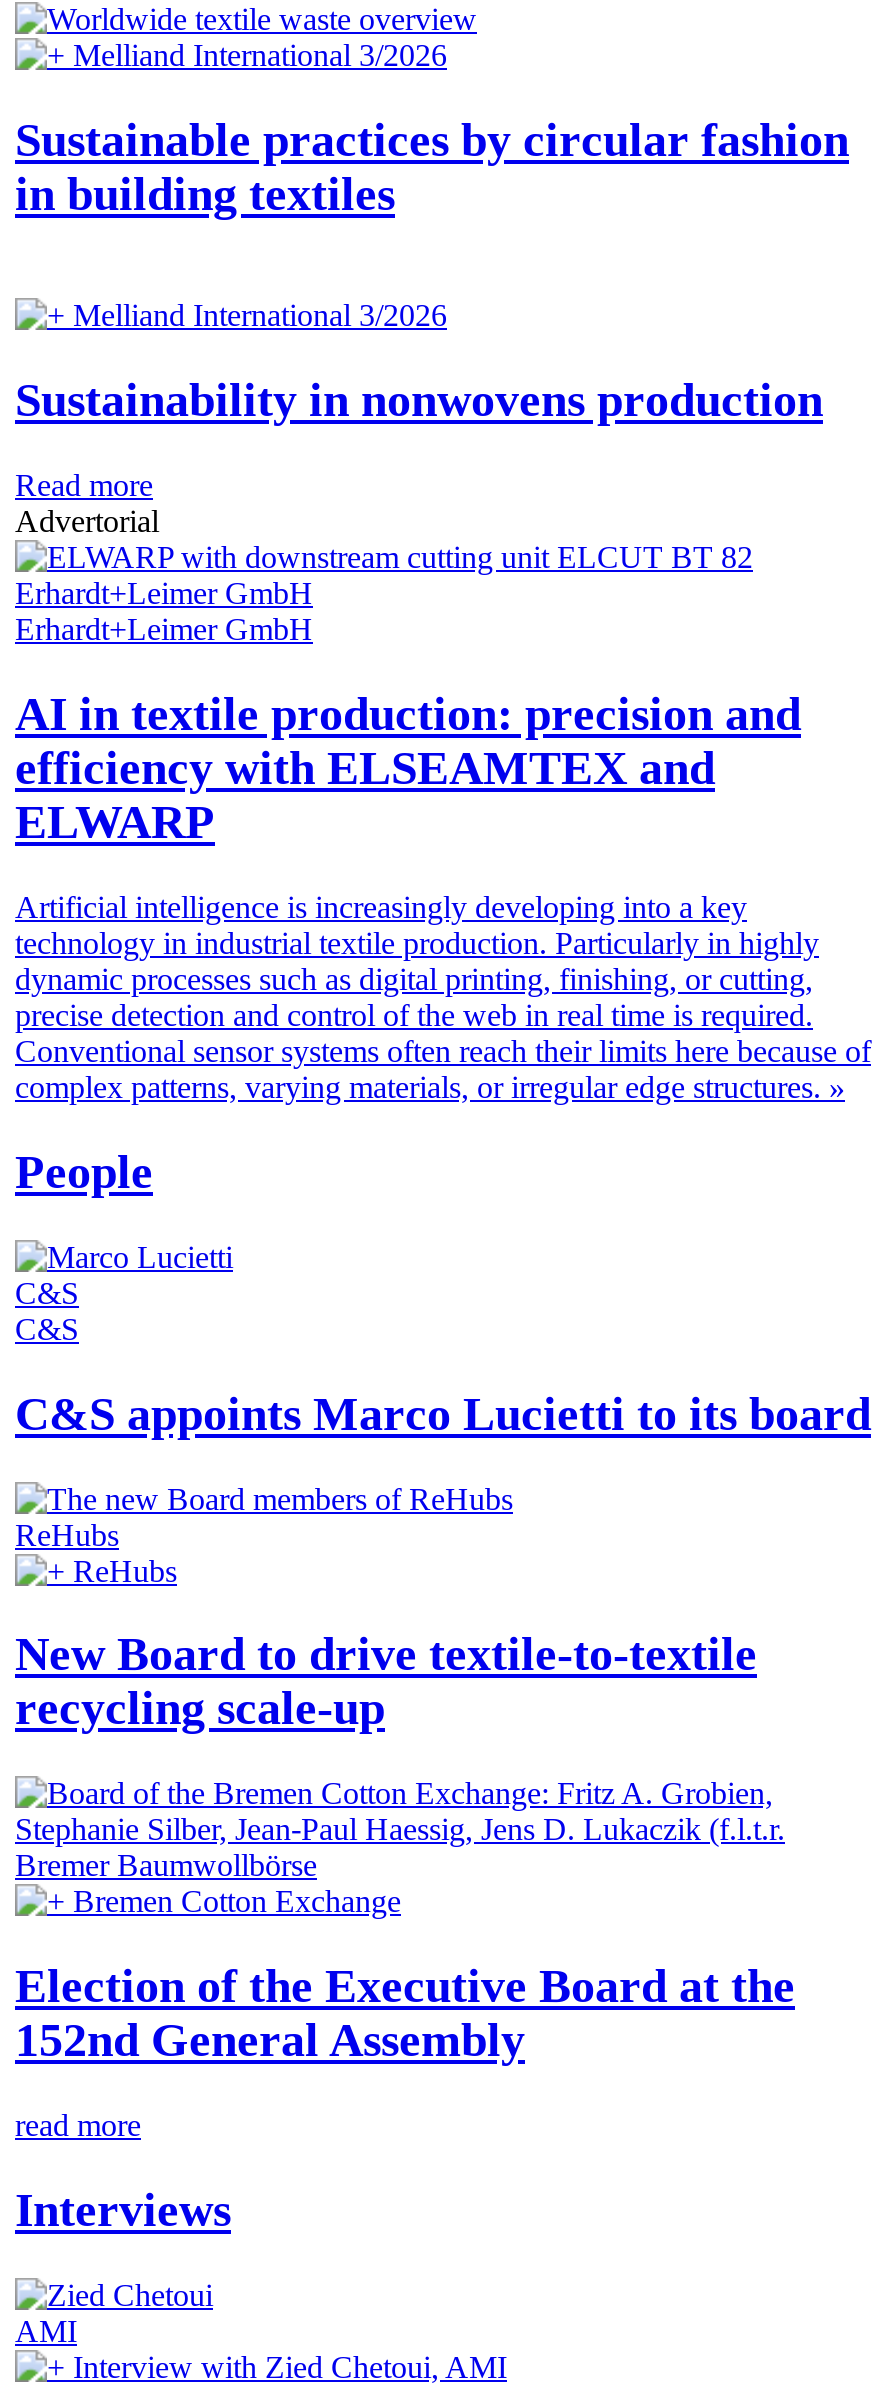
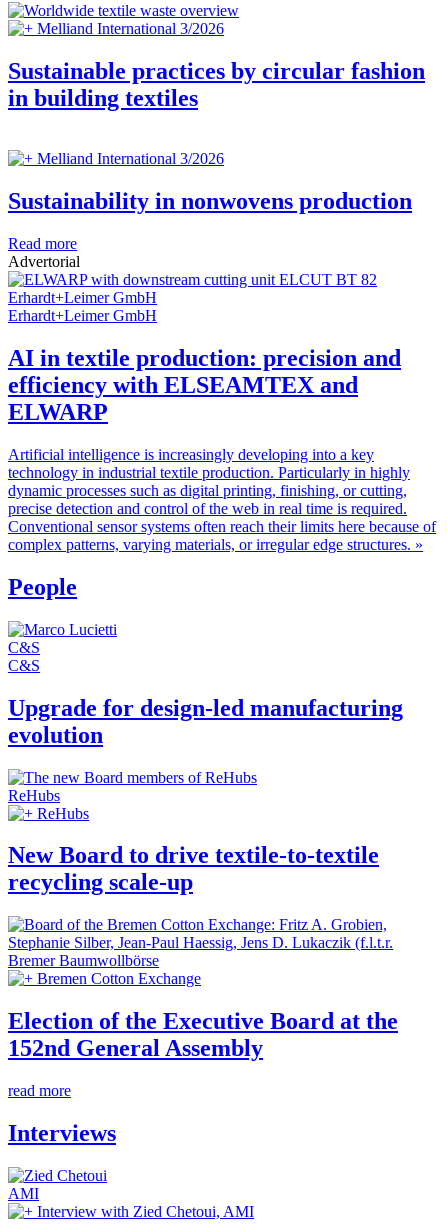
- C&S appoints Marco Lucietti to its board
+ Upgrade for design-led manufacturing
+ evolution
